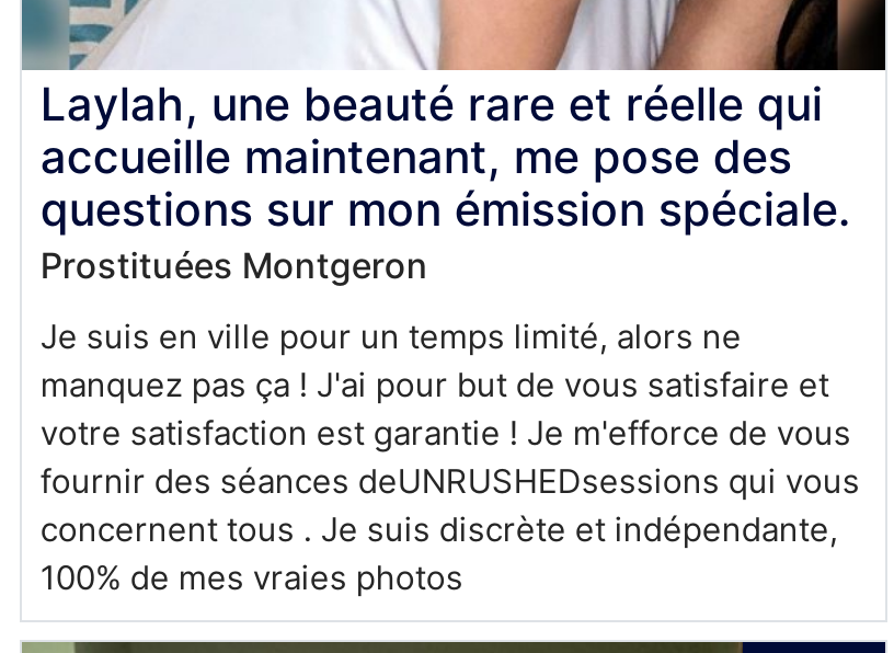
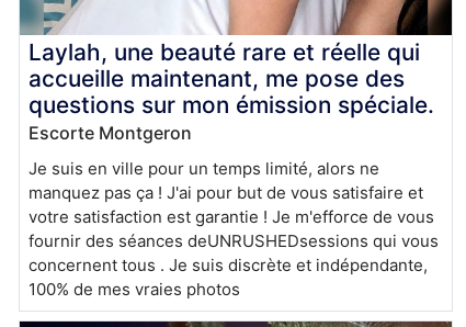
- Prostituées Montgeron
+ Escorte Montgeron
